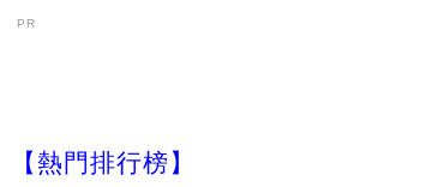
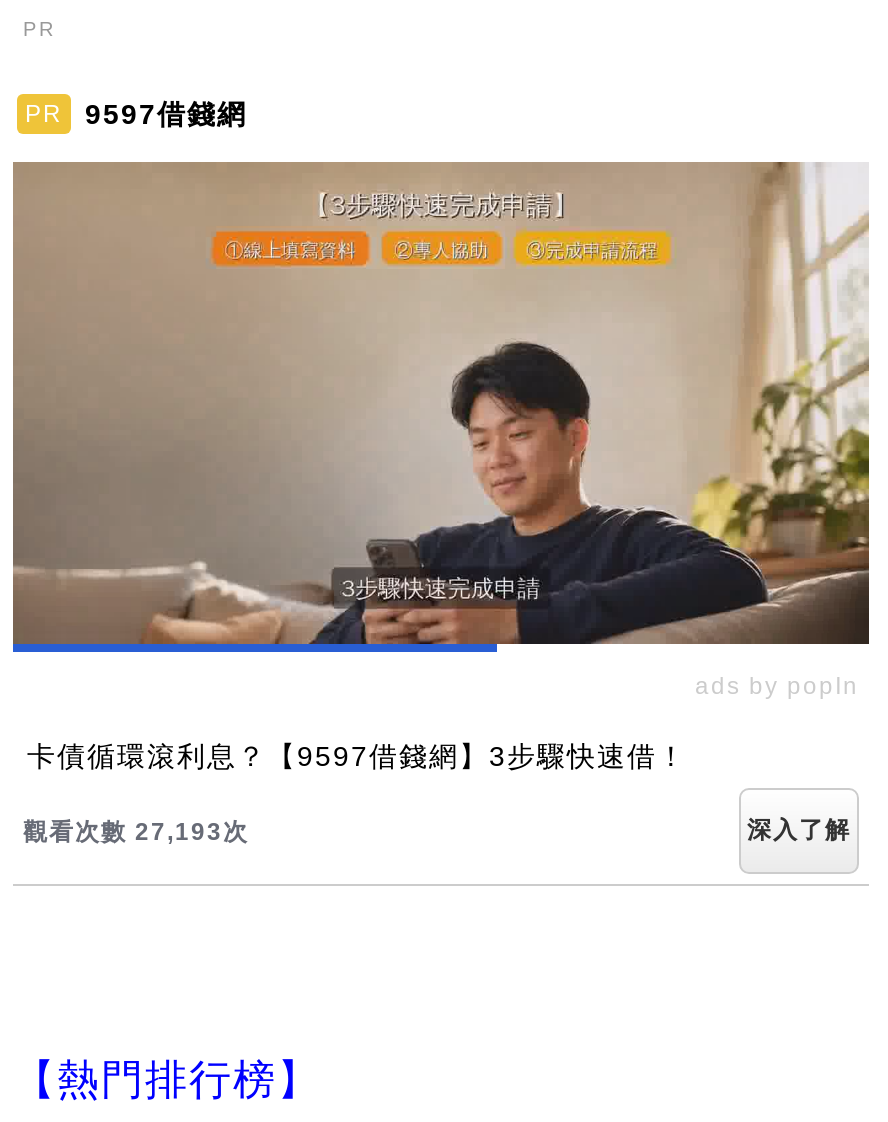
+ [image]
+ ads by popIn
+ 卡債循環滾利息？【9597借錢網】3步驟快速借！
+ 觀看次數 27,193次
+ 深入了解

+ PR
+ 9597借錢網
